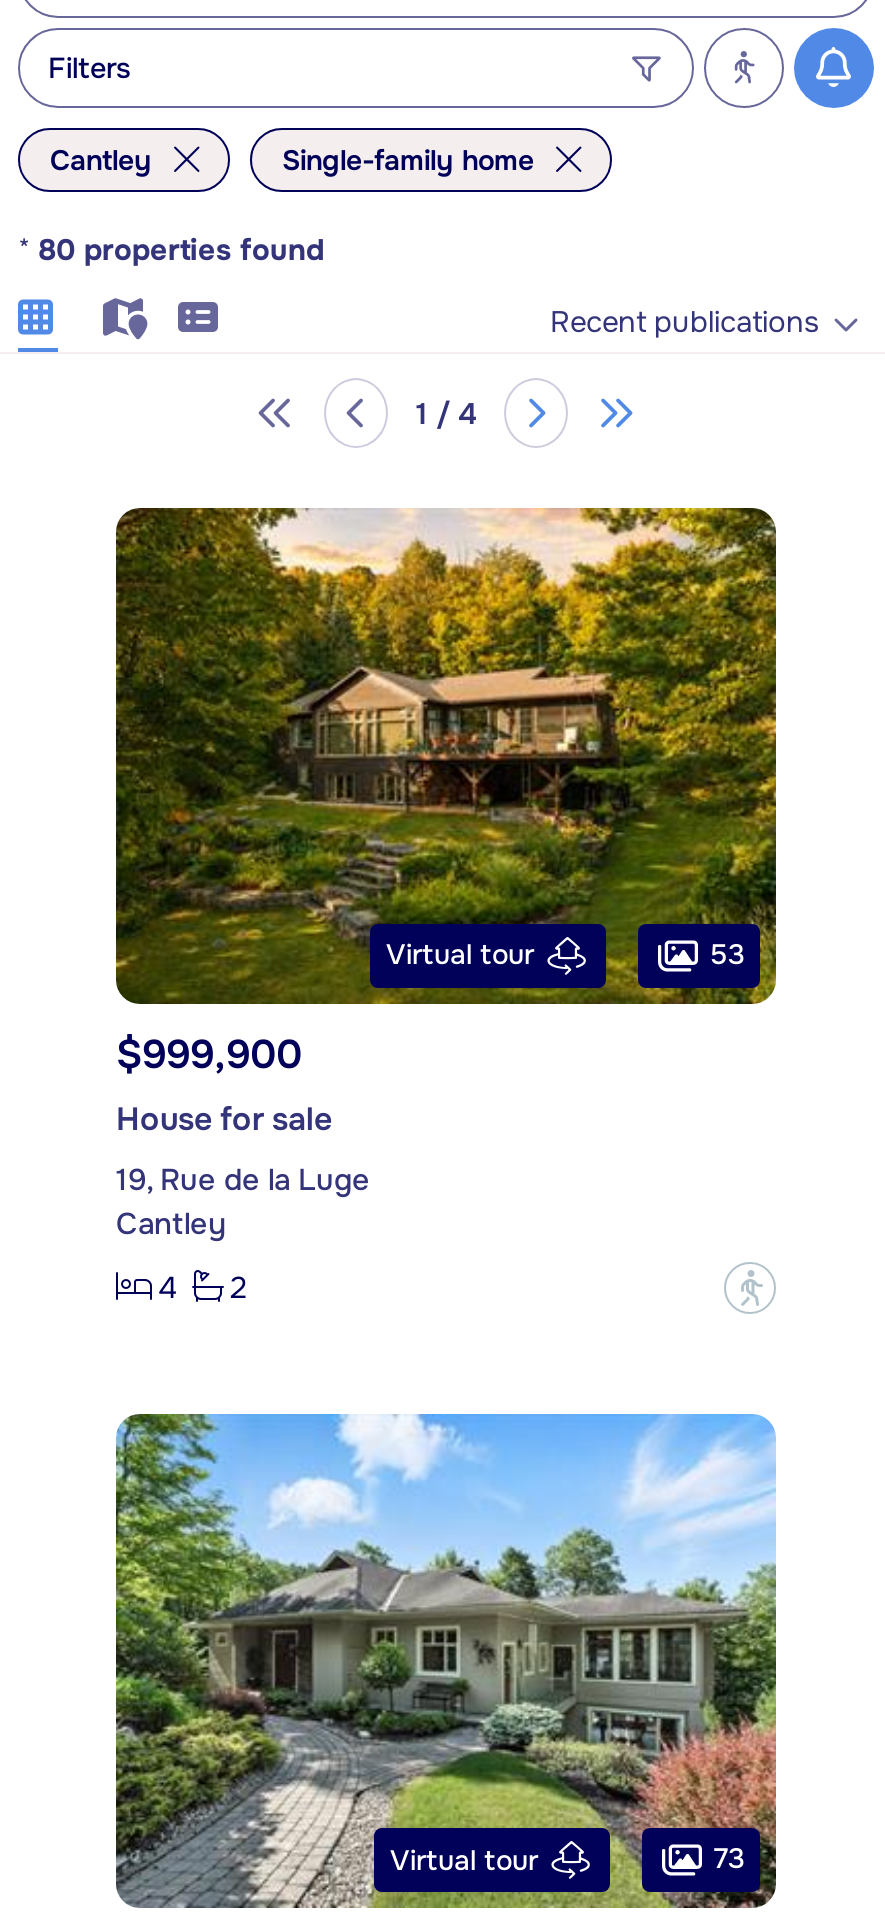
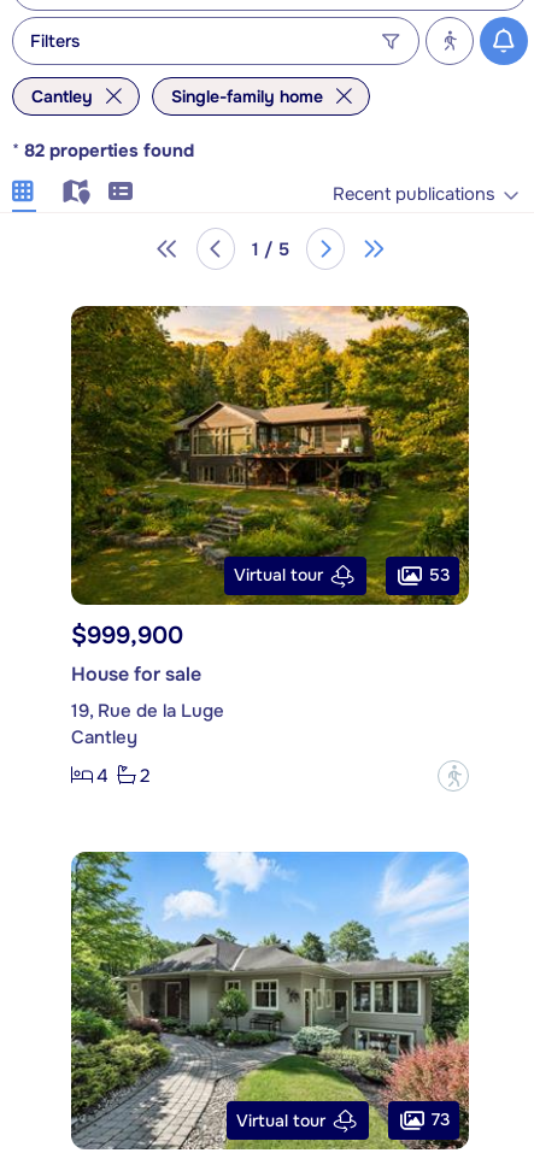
- * 80 properties found
+ * 82 properties found

- 1 / 4
+ 1 / 5
